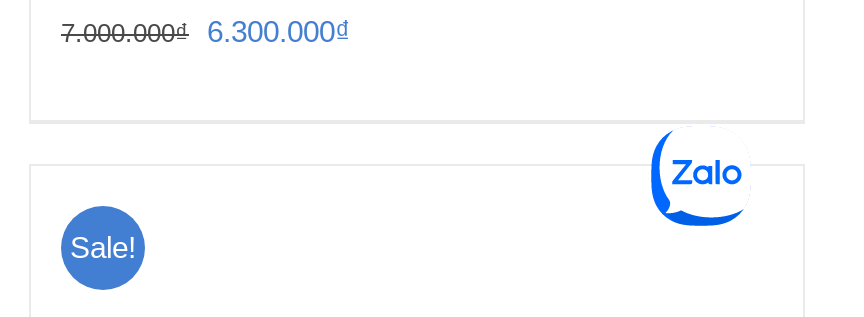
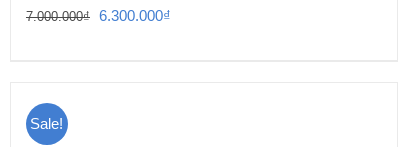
- [image]
